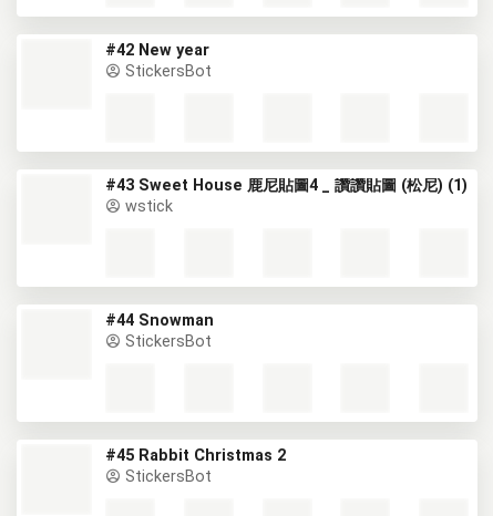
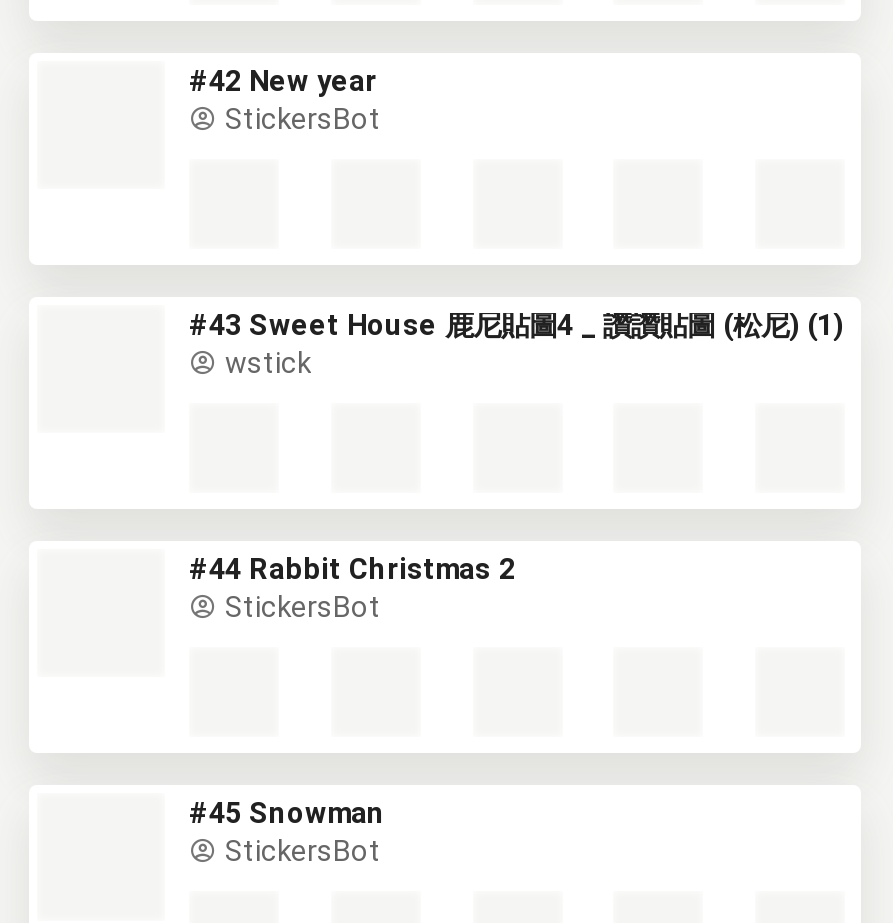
- #44 Snowman
+ #44 Rabbit Christmas 2

- #45 Rabbit Christmas 2
+ #45 Snowman
